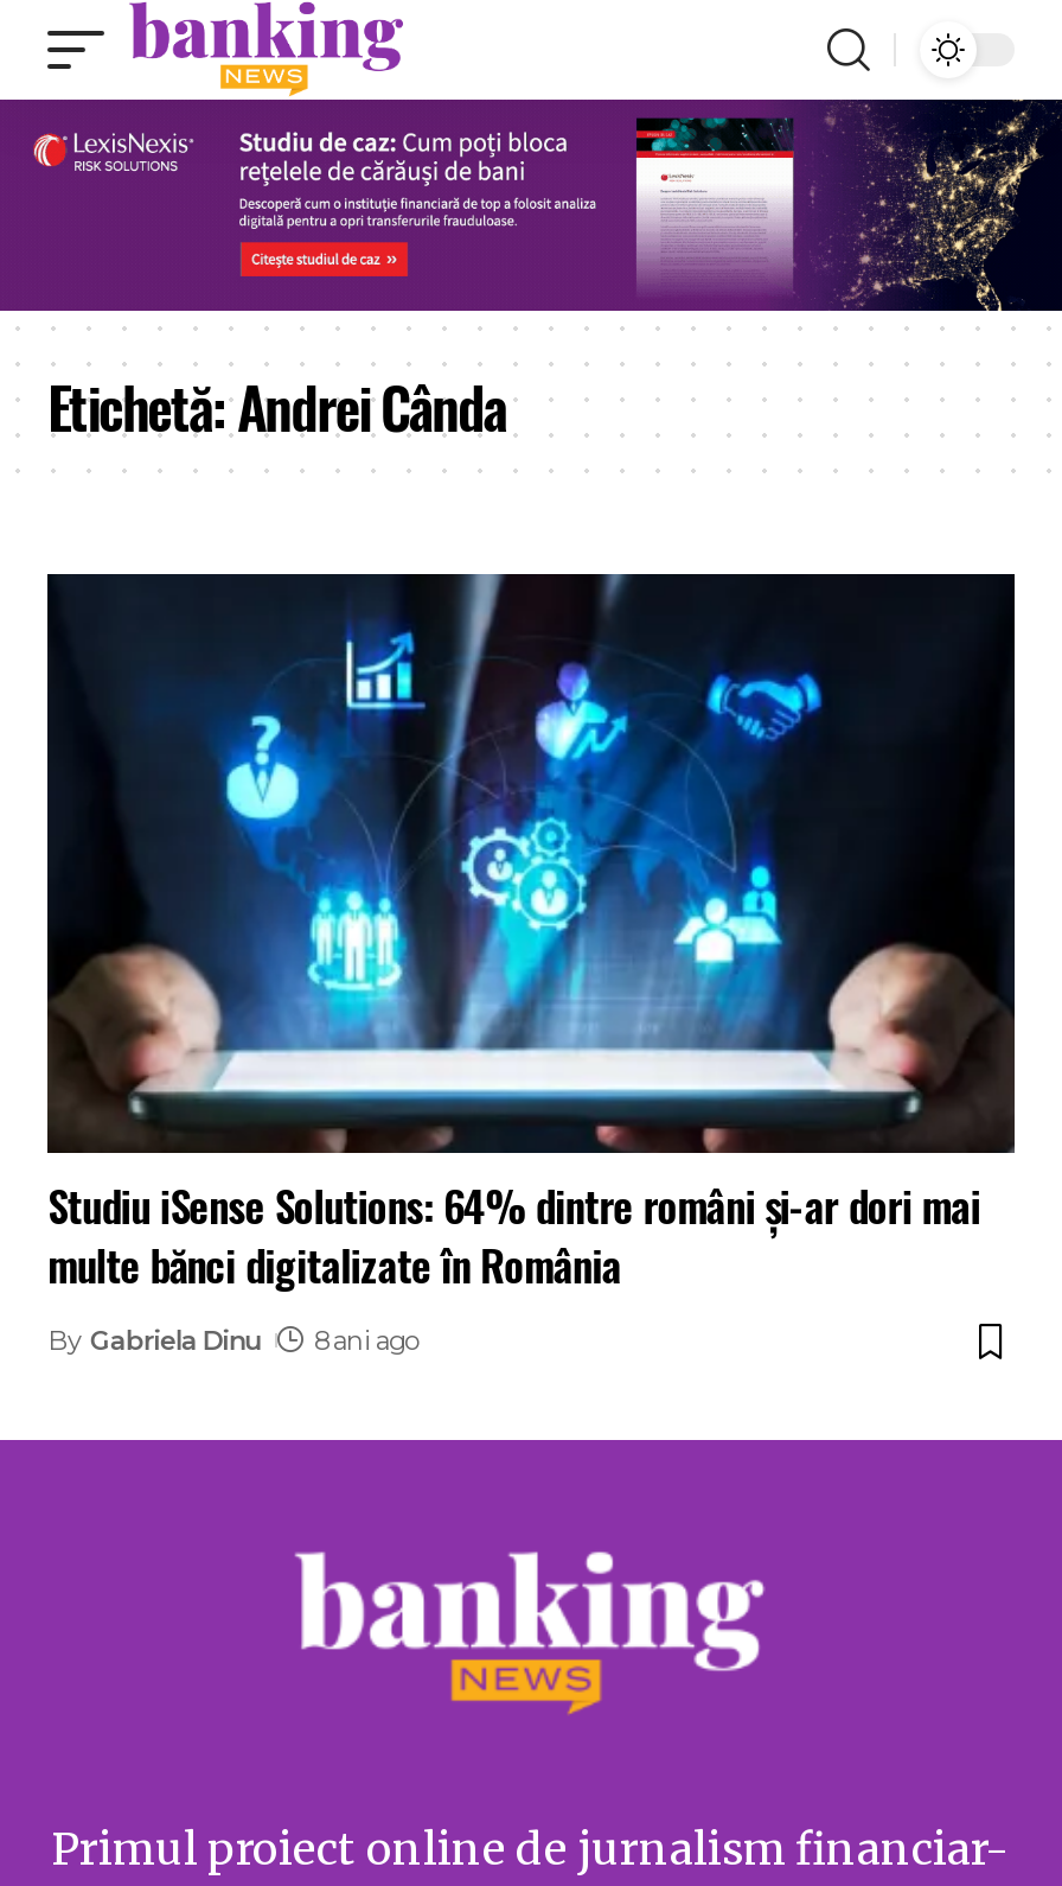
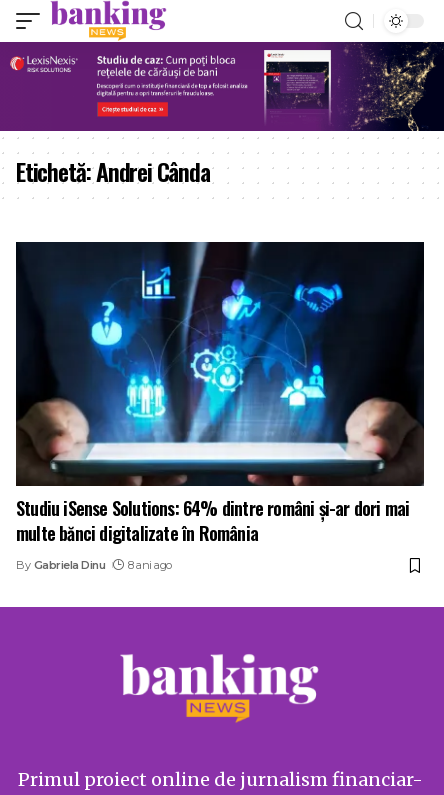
- [image]
+ [image]
